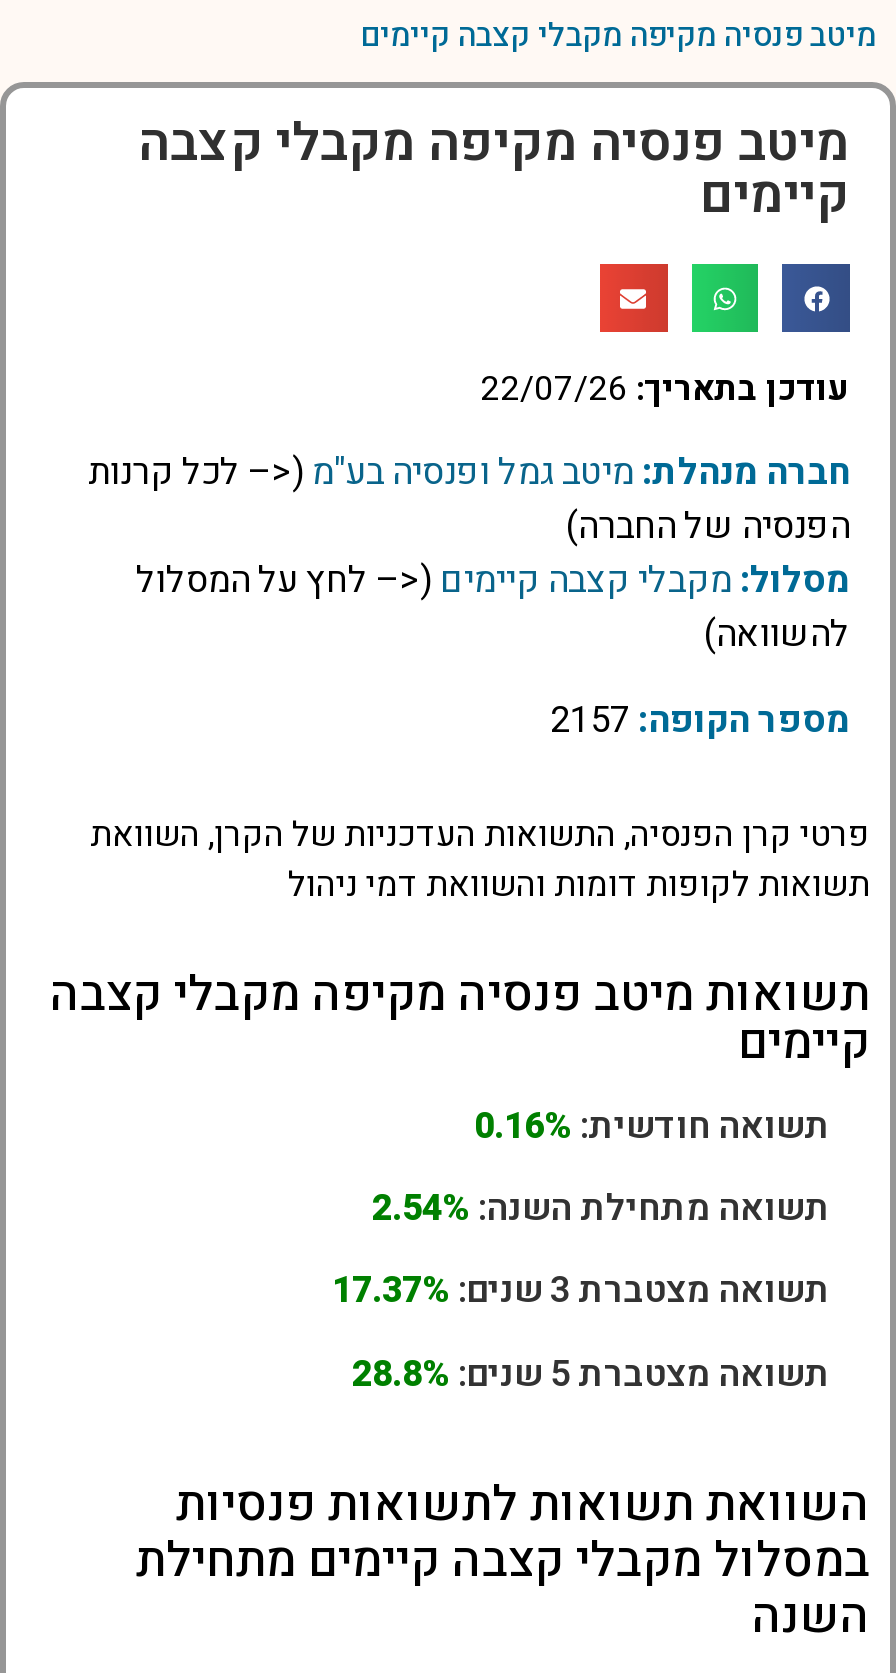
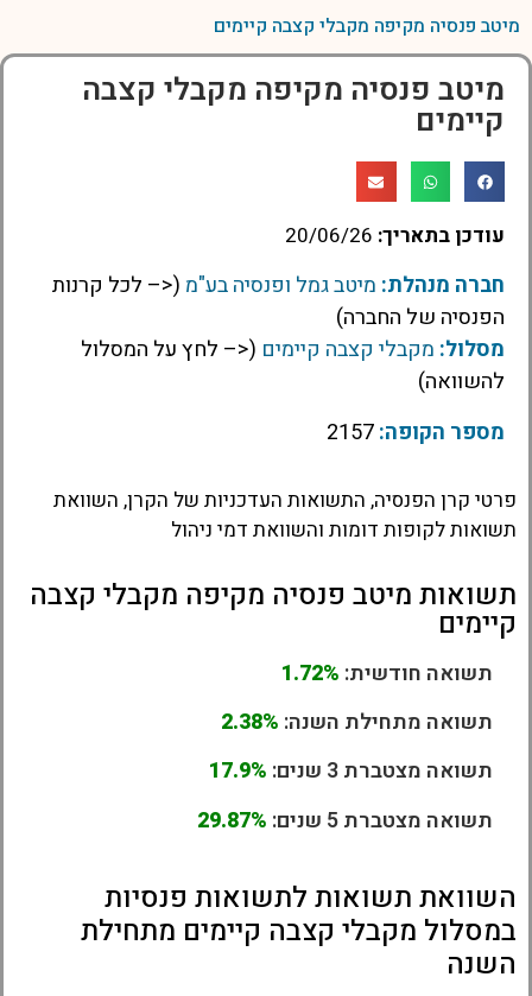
- עודכן בתאריך: 22/07/26
+ עודכן בתאריך: 20/06/26

- תשואה חודשית: 0.16%
+ תשואה חודשית: 1.72%

- תשואה מתחילת השנה: 2.54%
+ תשואה מתחילת השנה: 2.38%

- 17.37%
+ 17.9%

- 28.8%
+ 29.87%
